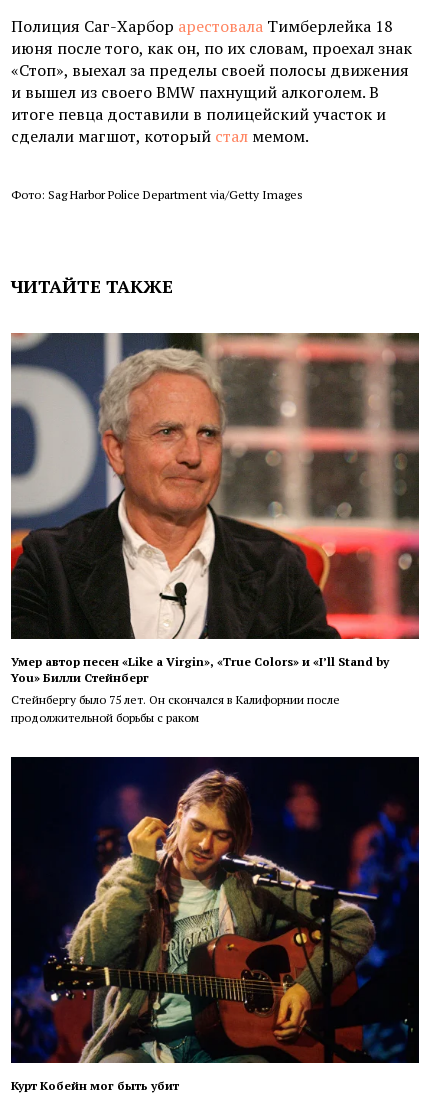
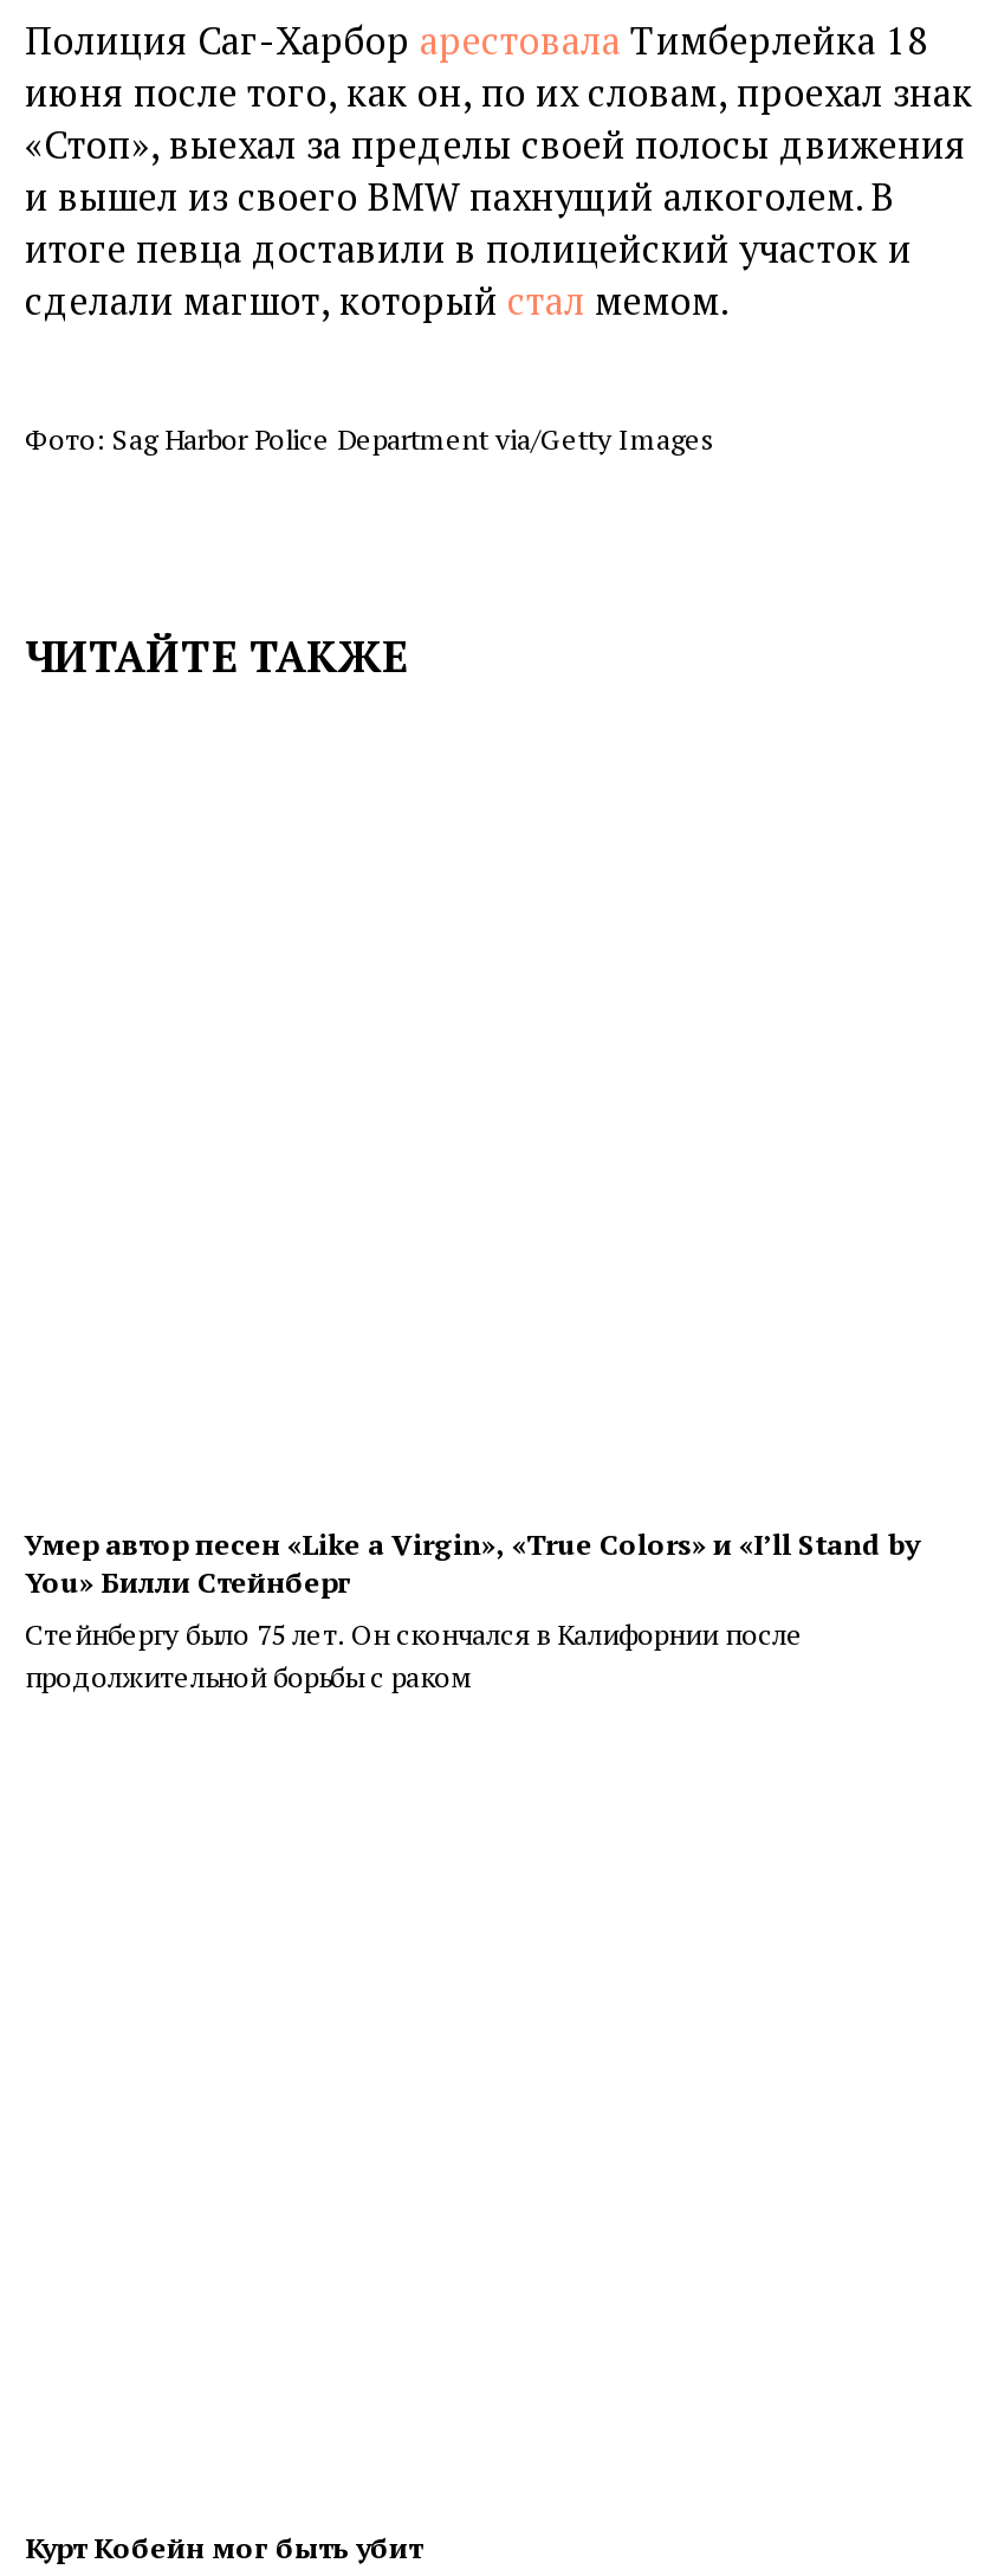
- [image]

- [image]
